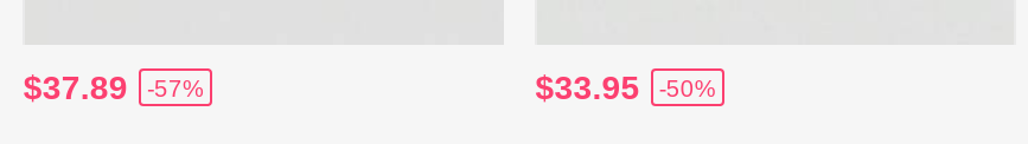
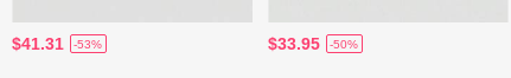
- $37.89
+ $41.31

- -57%
+ -53%
